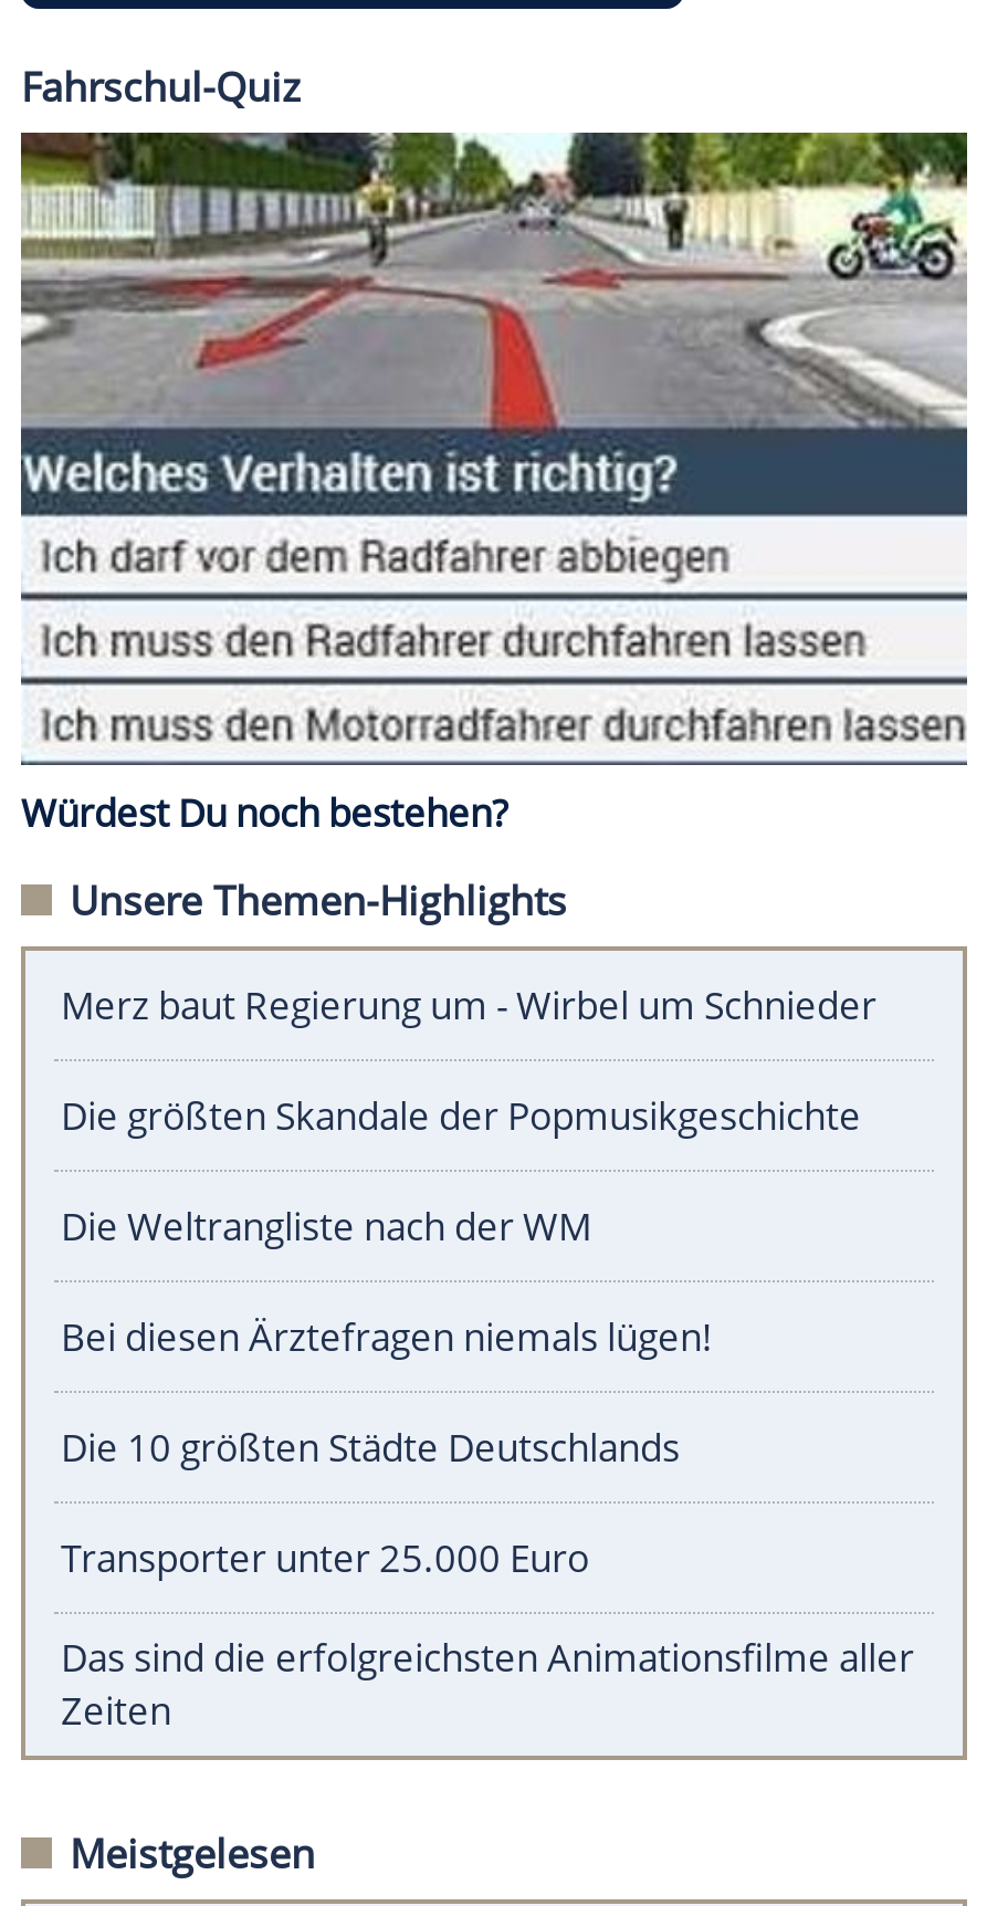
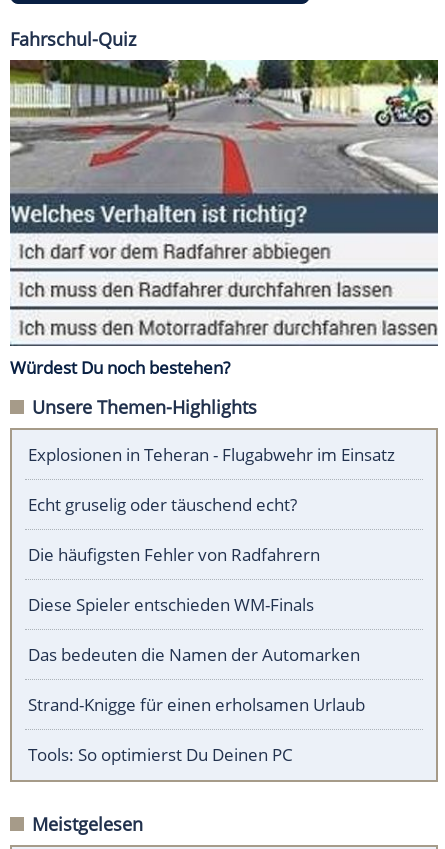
- Merz baut Regierung um - Wirbel um Schnieder
+ Explosionen in Teheran - Flugabwehr im Einsatz

- Die größten Skandale der Popmusikgeschichte
+ Echt gruselig oder täuschend echt?

- Die Weltrangliste nach der WM
+ Die häufigsten Fehler von Radfahrern

- Bei diesen Ärztefragen niemals lügen!
+ Diese Spieler entschieden WM-Finals

- Die 10 größten Städte Deutschlands
+ Das bedeuten die Namen der Automarken

- Transporter unter 25.000 Euro
+ Strand-Knigge für einen erholsamen Urlaub

- Das sind die erfolgreichsten Animationsfilme aller
- Zeiten
+ Tools: So optimierst Du Deinen PC
